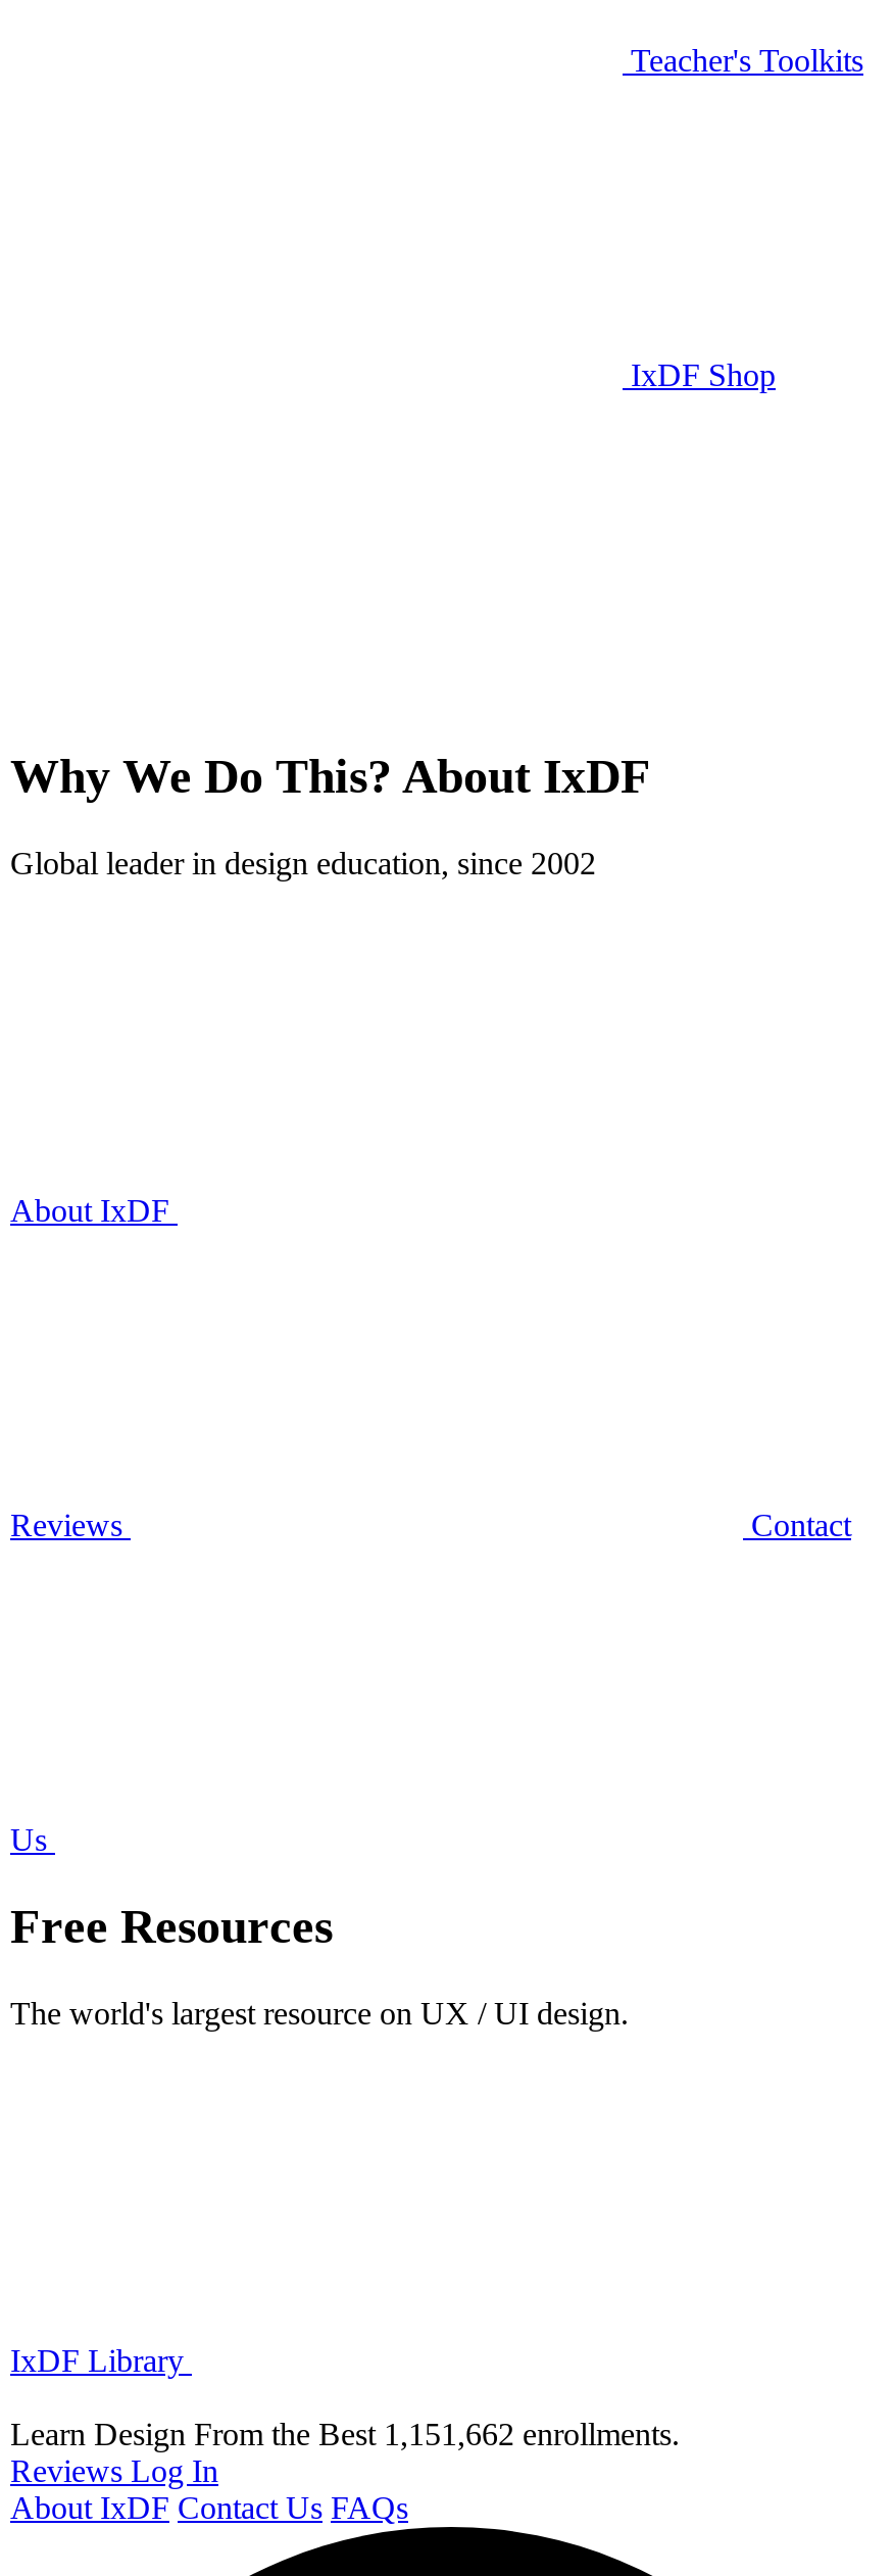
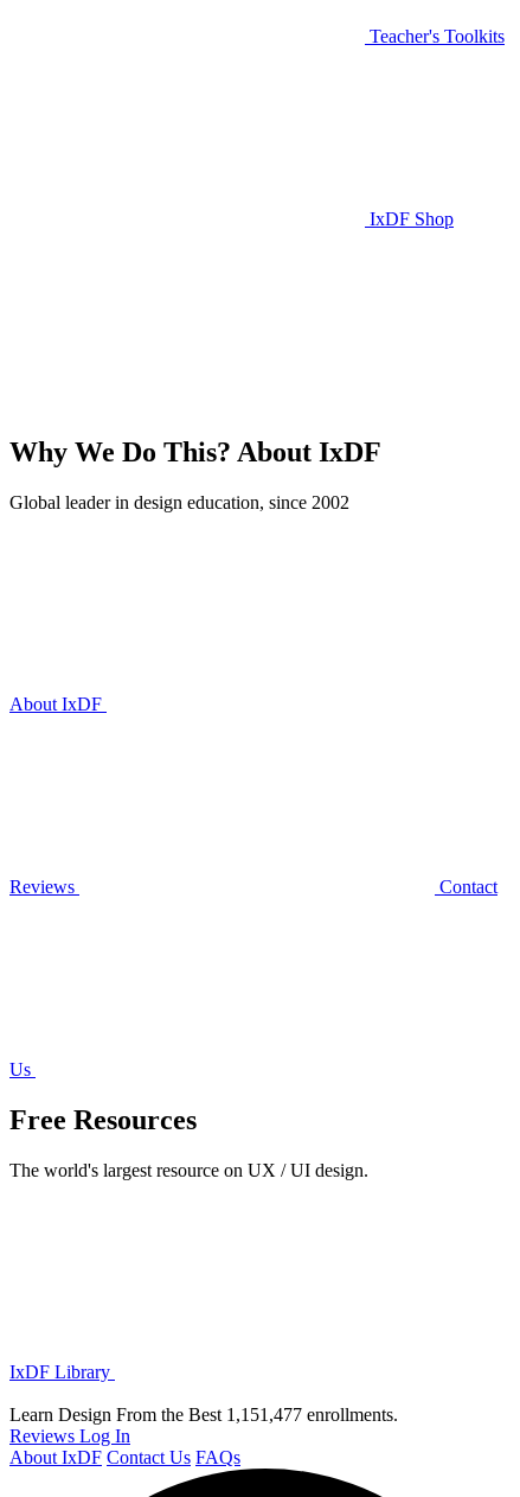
- Learn Design From the Best 1,151,662 enrollments.
+ Learn Design From the Best 1,151,477 enrollments.
